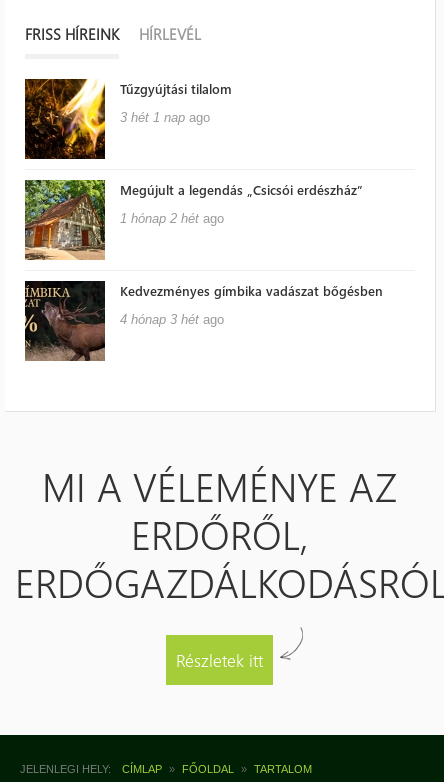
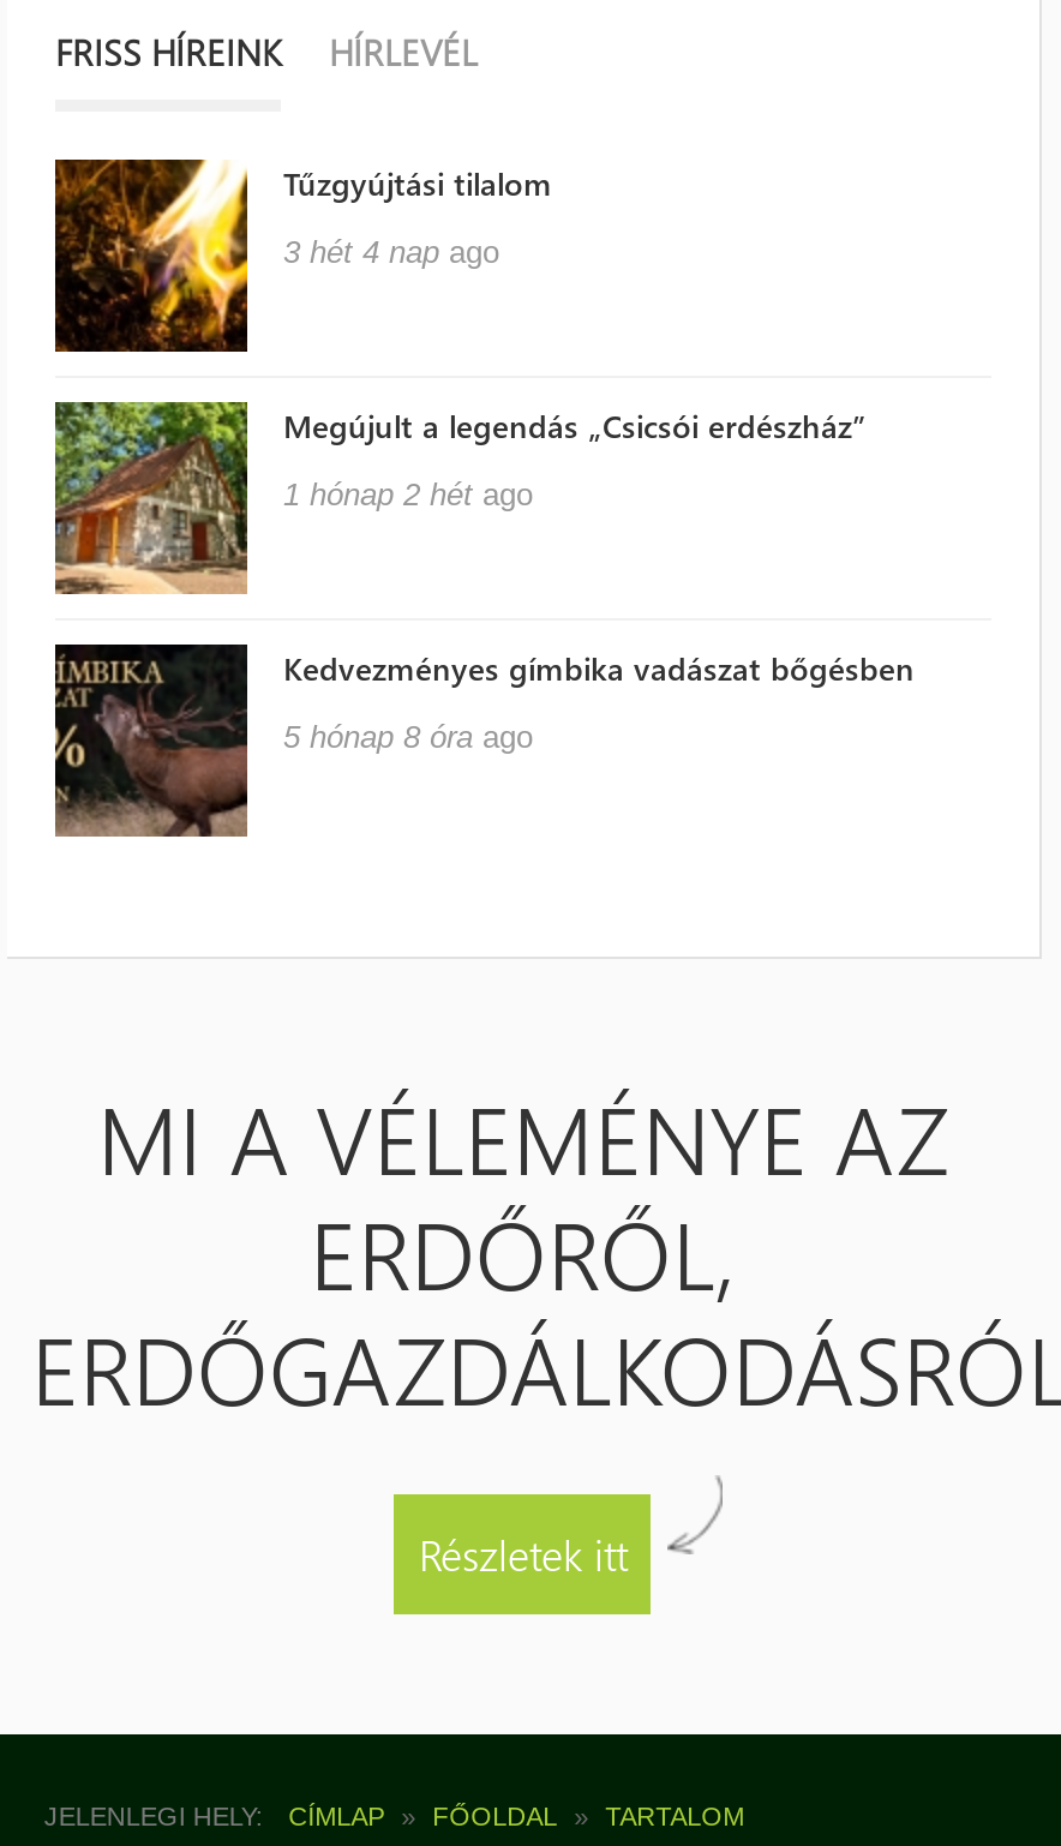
- 3 hét 1 nap ago
+ 3 hét 4 nap ago

- 4 hónap 3 hét ago
+ 5 hónap 8 óra ago
